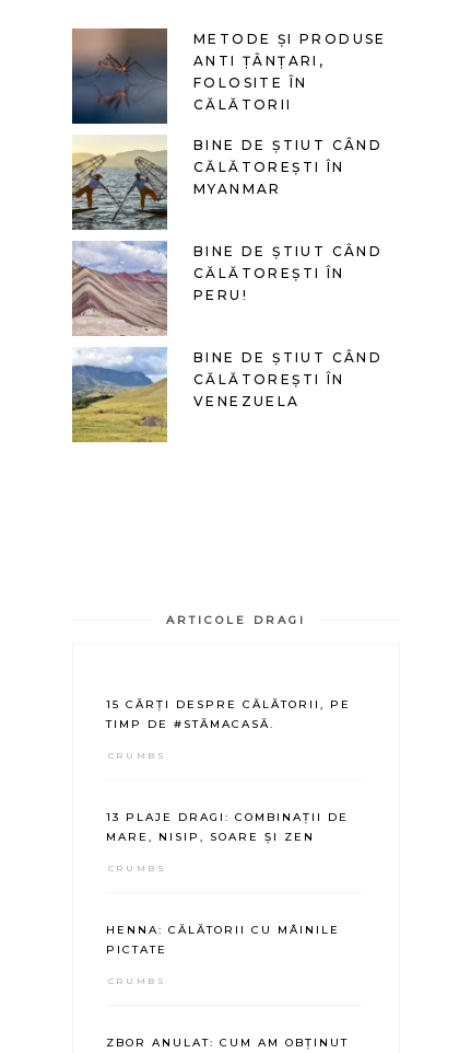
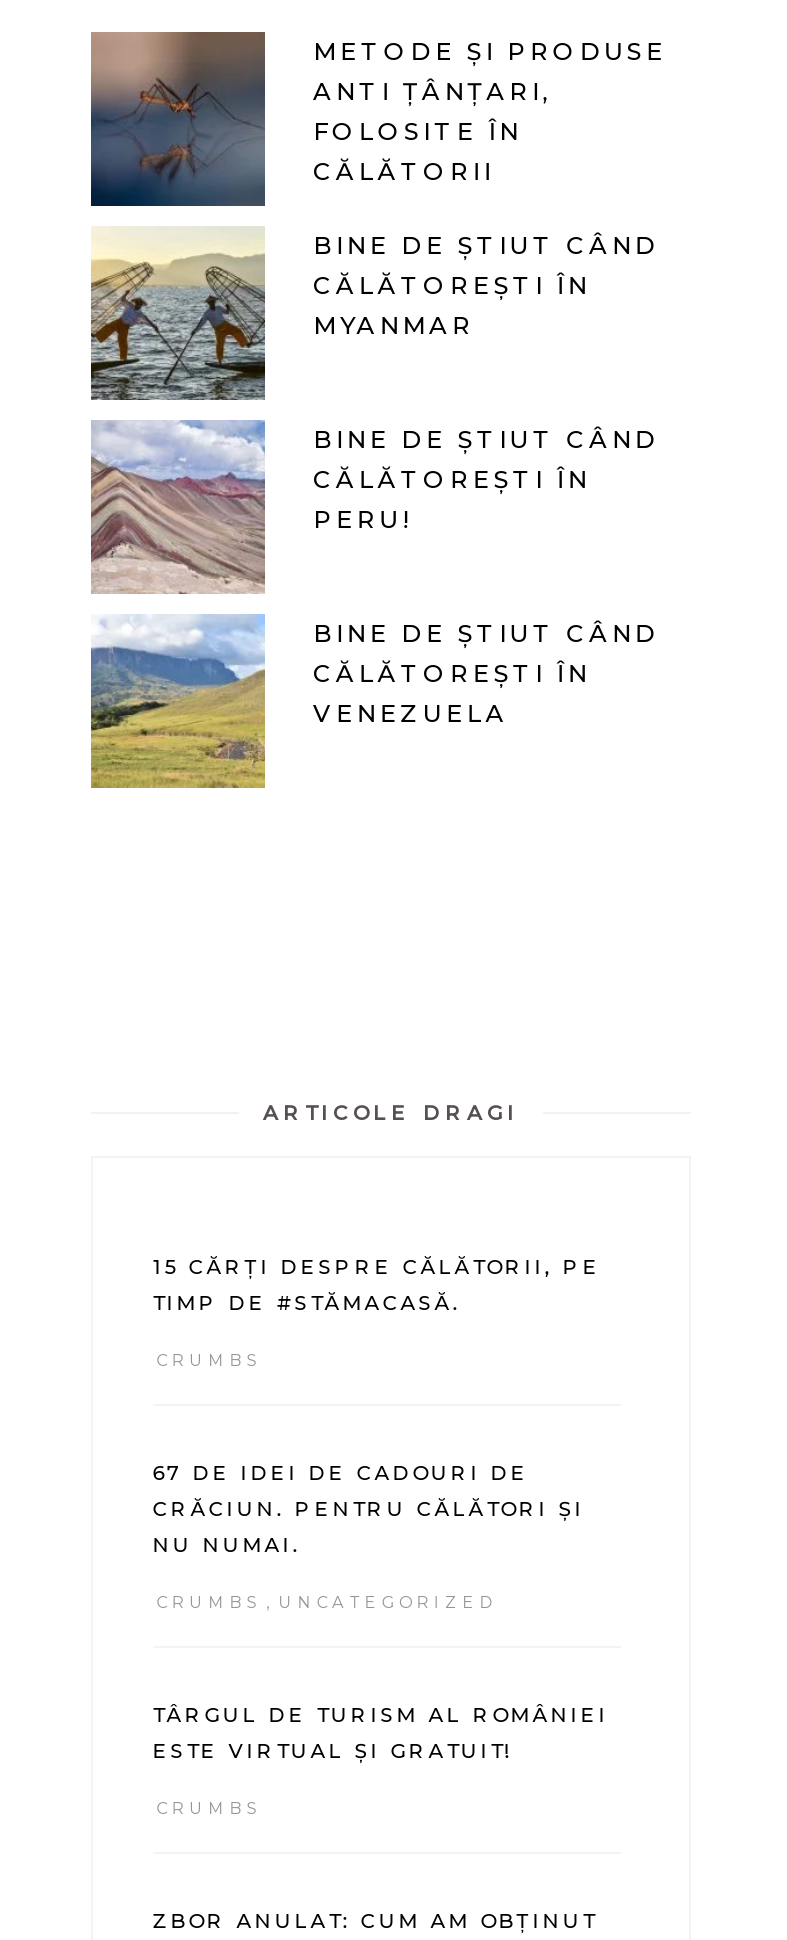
- 13 PLAJE DRAGI: COMBINAȚII DE
- MARE, NISIP, SOARE ȘI ZEN
+ 67 DE IDEI DE CADOURI DE
+ CRĂCIUN. PENTRU CĂLĂTORI ȘI
+ NU NUMAI.

- CRUMBS
+ CRUMBS, UNCATEGORIZED

- HENNA: CĂLĂTORII CU MÂINILE
- PICTATE
+ TÂRGUL DE TURISM AL ROMÂNIEI
+ ESTE VIRTUAL ȘI GRATUIT!
